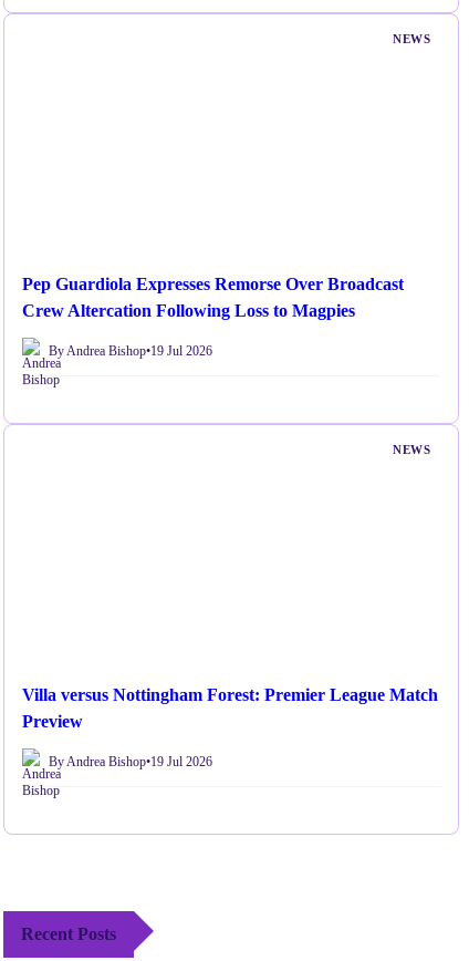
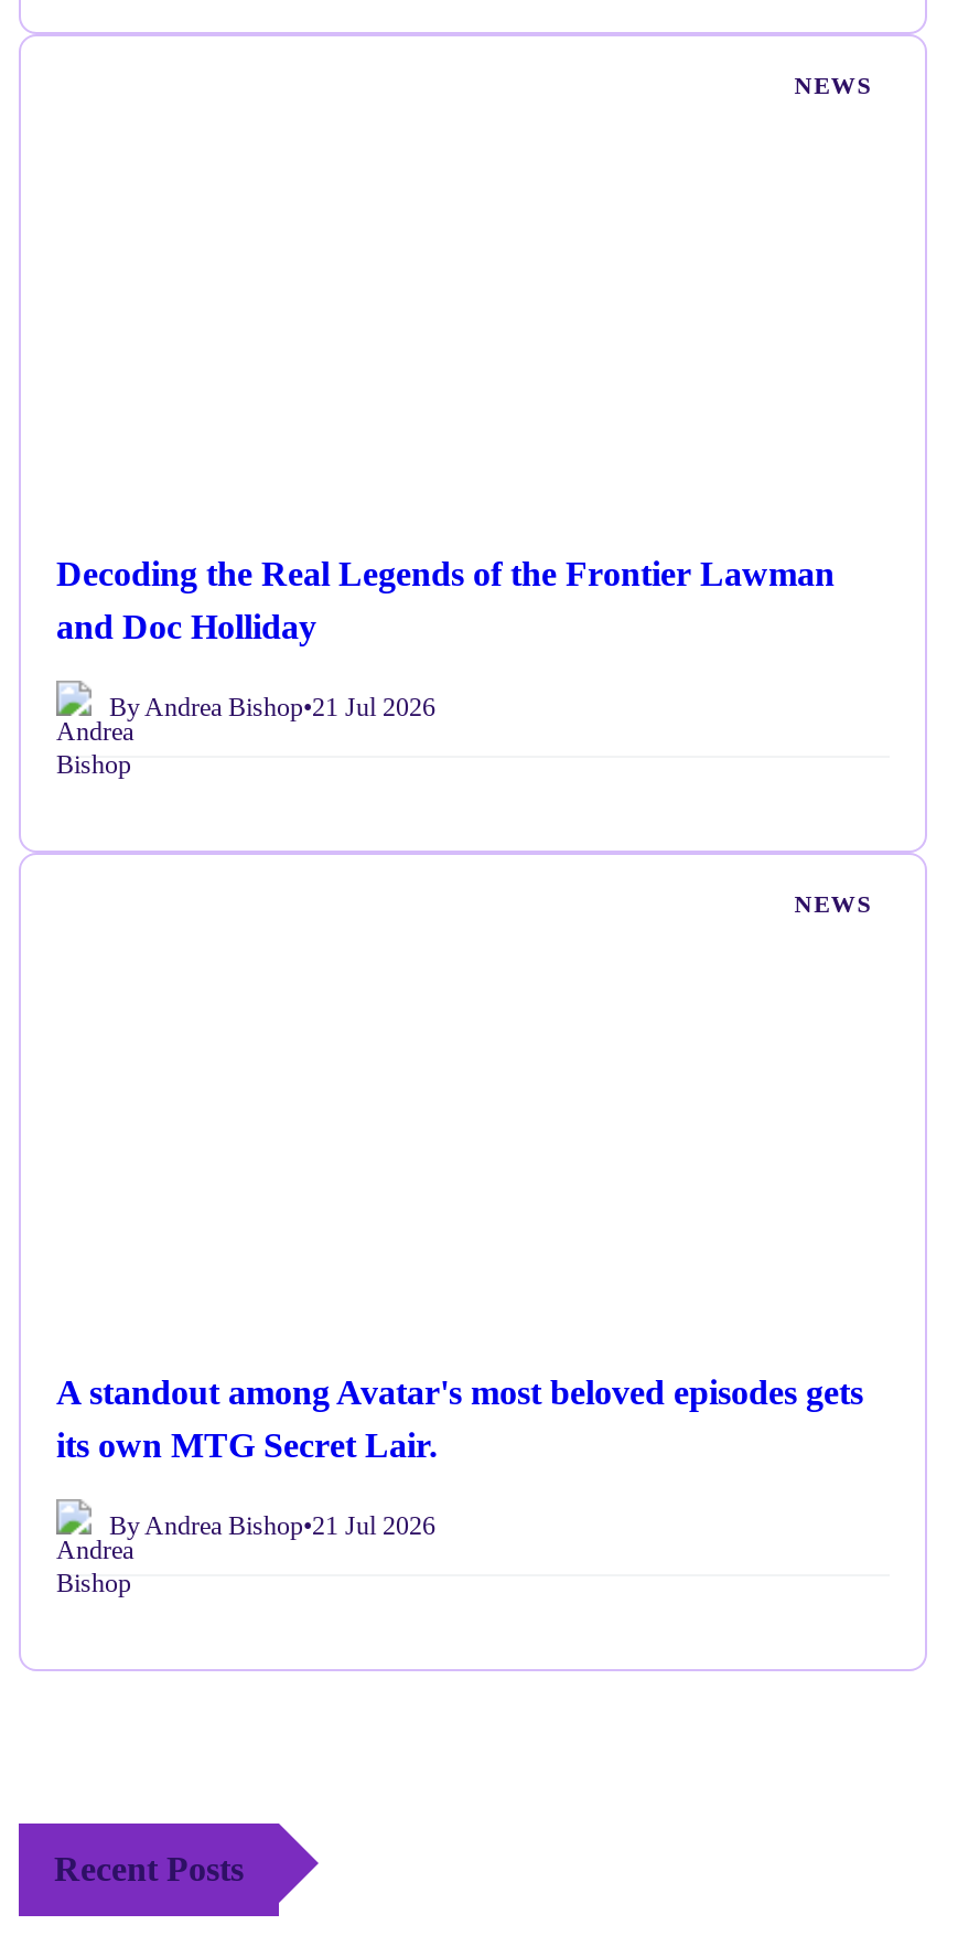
- Pep Guardiola Expresses Remorse Over Broadcast
- Crew Altercation Following Loss to Magpies
+ Decoding the Real Legends of the Frontier Lawman
+ and Doc Holliday

- By Andrea Bishop•19 Jul 2026
+ By Andrea Bishop•21 Jul 2026

- Villa versus Nottingham Forest: Premier League Match
- Preview
+ A standout among Avatar's most beloved episodes gets
+ its own MTG Secret Lair.

- By Andrea Bishop•19 Jul 2026
+ By Andrea Bishop•21 Jul 2026
